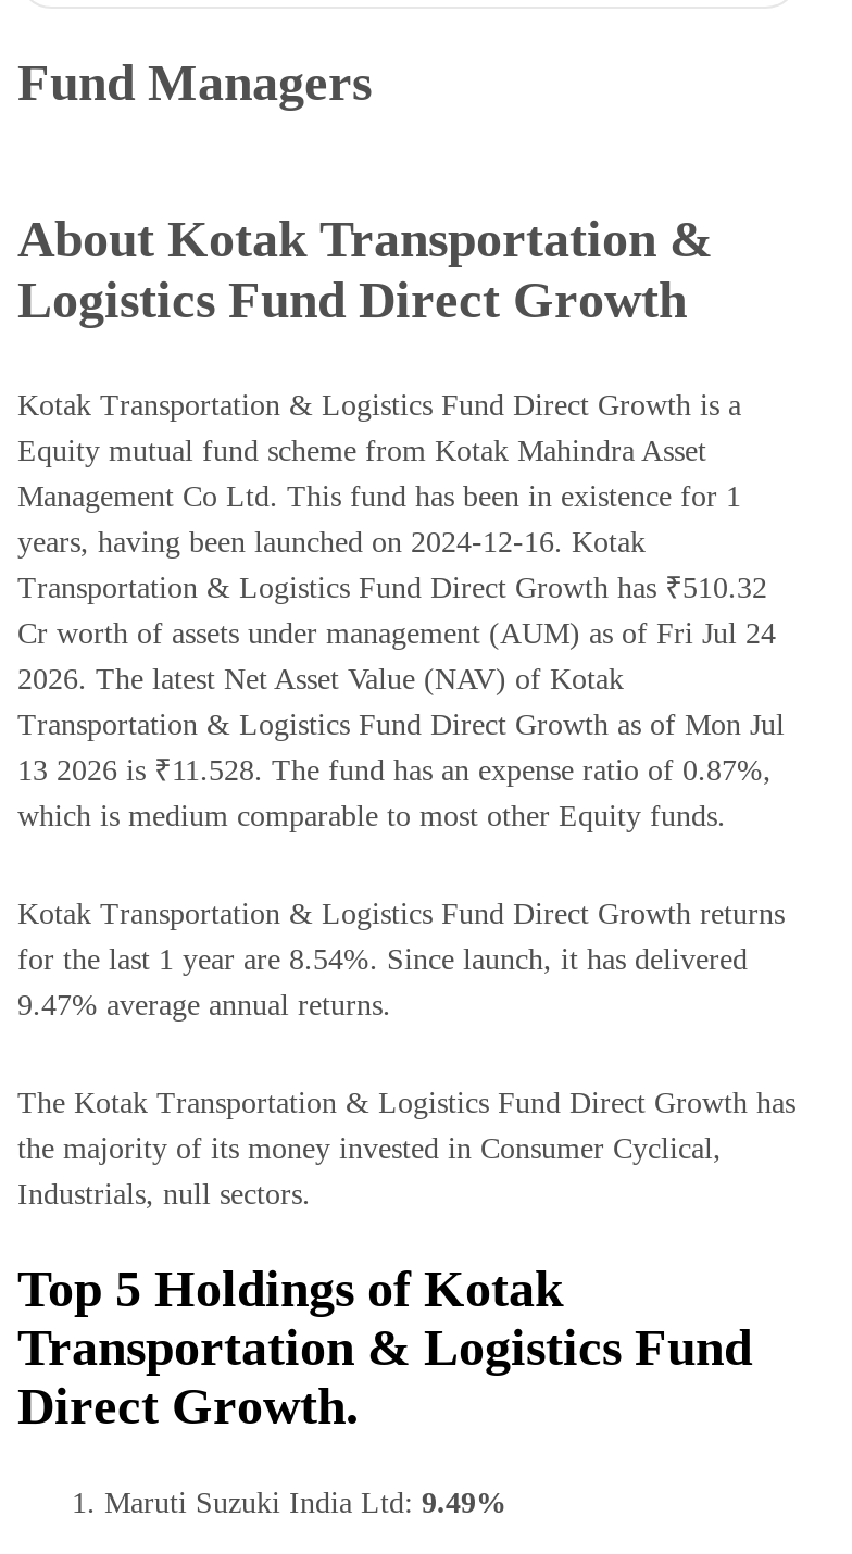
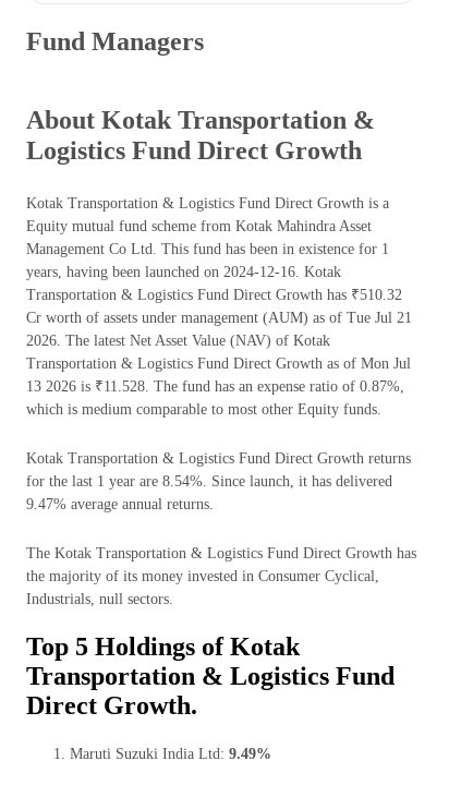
- Cr worth of assets under management (AUM) as of Fri Jul 24
+ Cr worth of assets under management (AUM) as of Tue Jul 21
